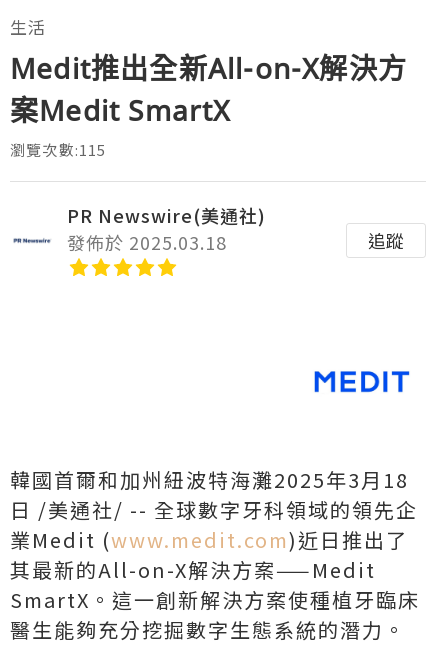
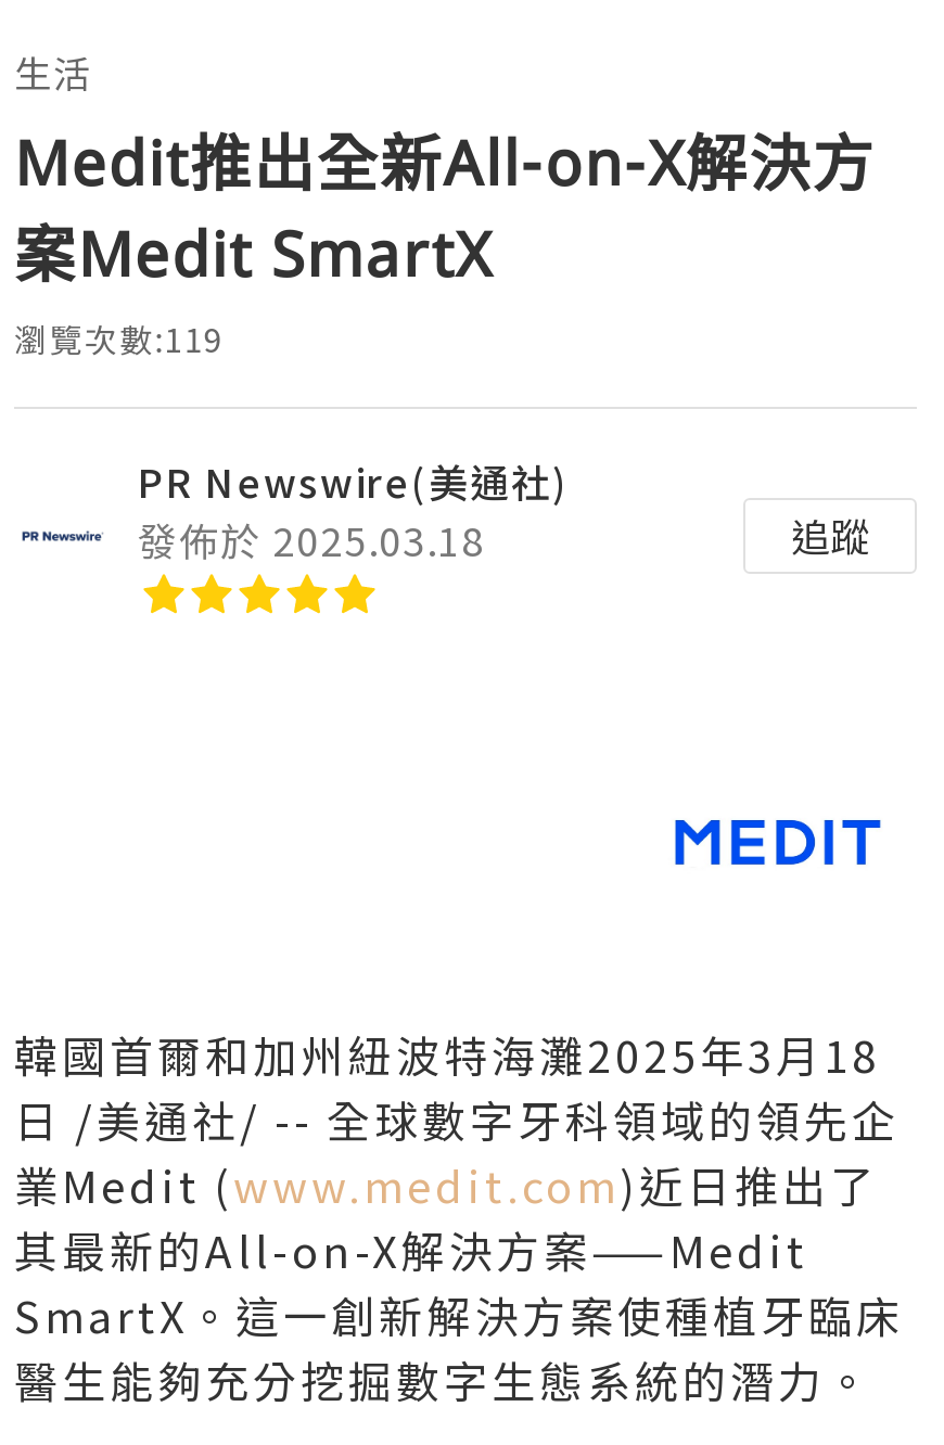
- 瀏覽次數:115
+ 瀏覽次數:119
